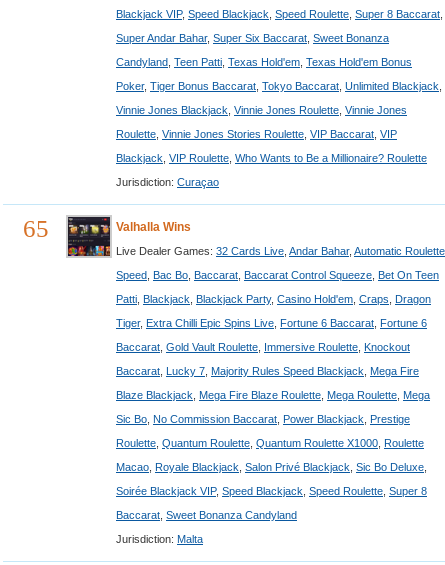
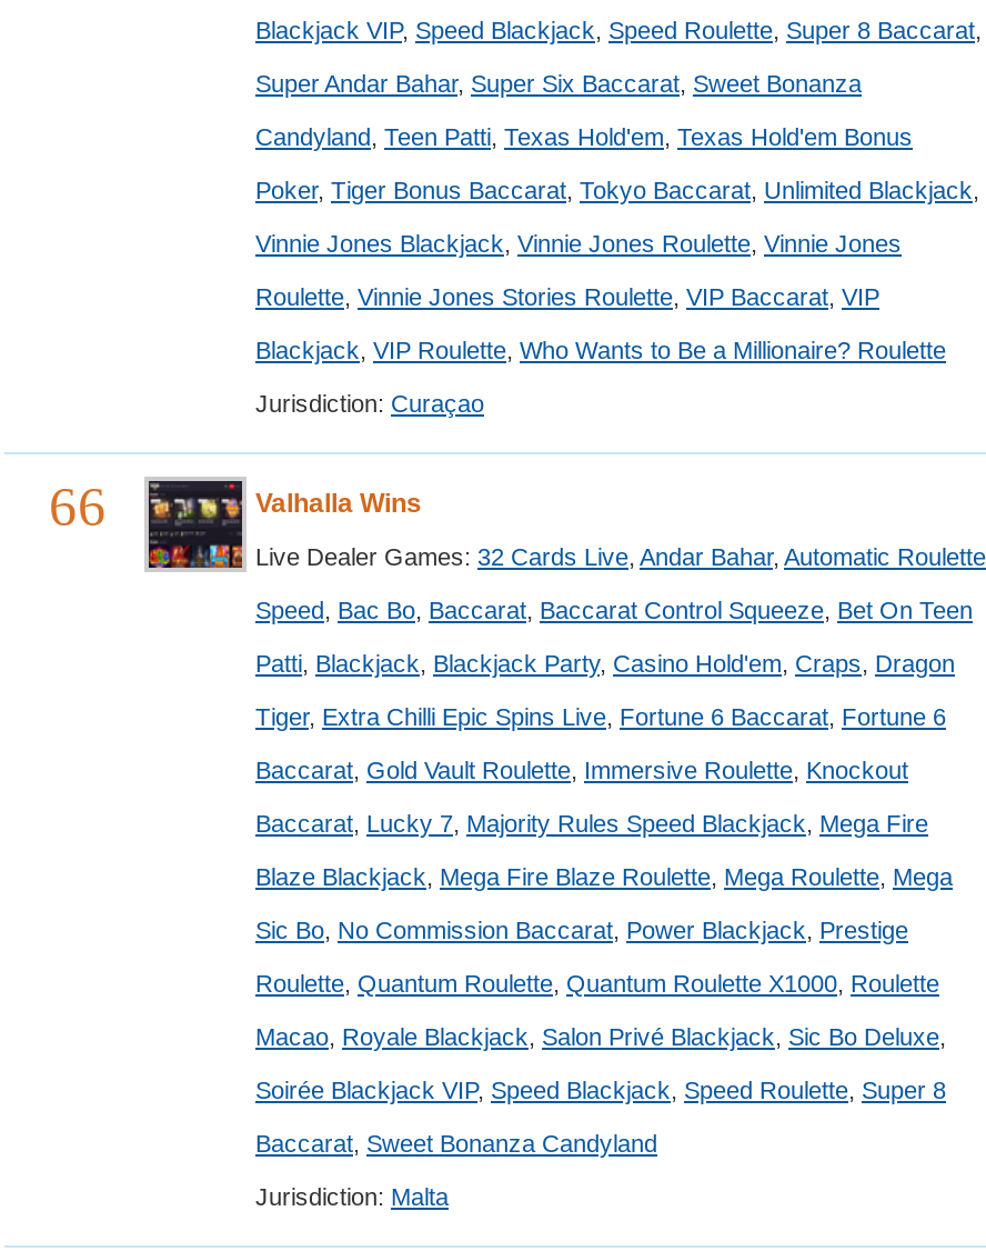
- 65
+ 66
